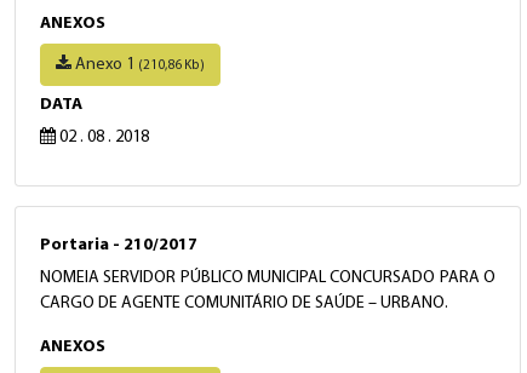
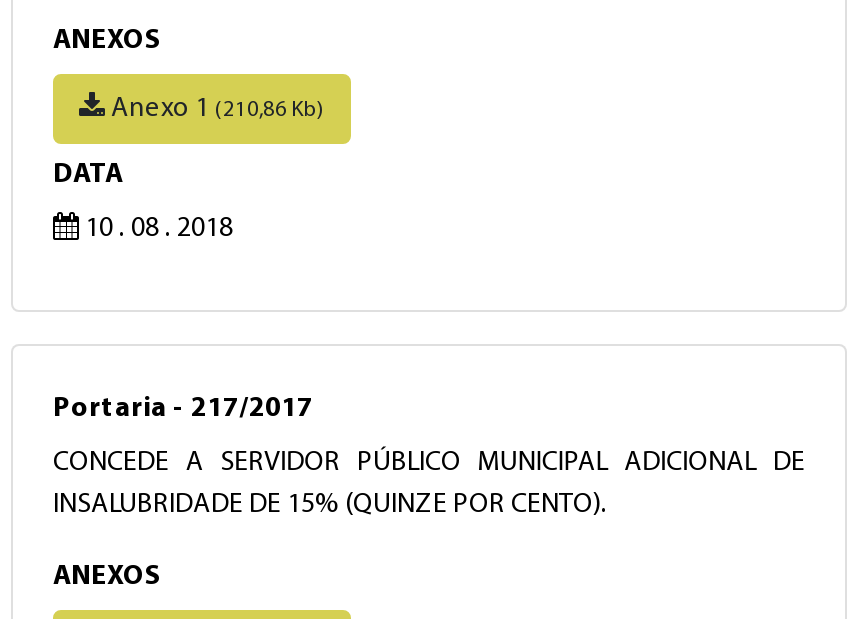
- 02 . 08 . 2018
+ 10 . 08 . 2018

- Portaria - 210/2017
+ Portaria - 217/2017

- NOMEIA SERVIDOR PÚBLICO MUNICIPAL CONCURSADO PARA O
- CARGO DE AGENTE COMUNITÁRIO DE SAÚDE – URBANO.
+ CONCEDE A SERVIDOR PÚBLICO MUNICIPAL ADICIONAL DE
+ INSALUBRIDADE DE 15% (QUINZE POR CENTO).
